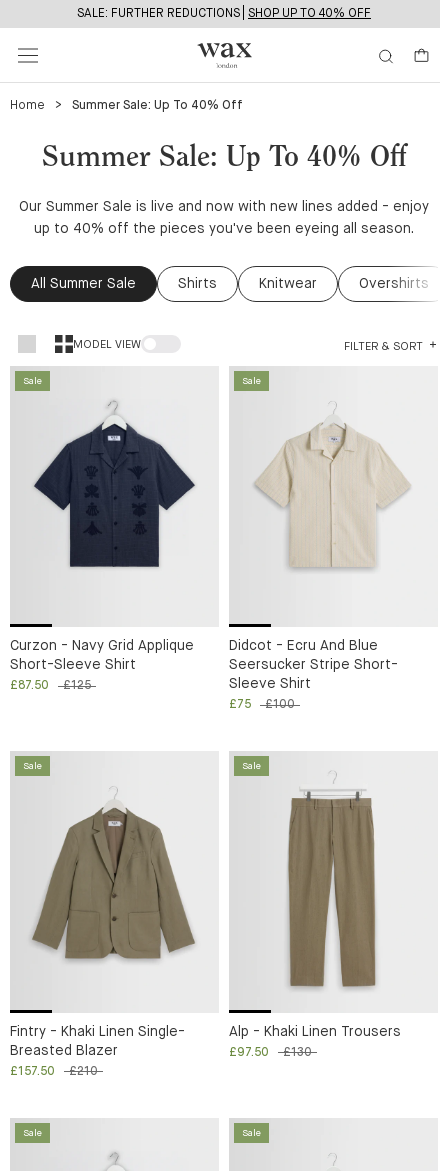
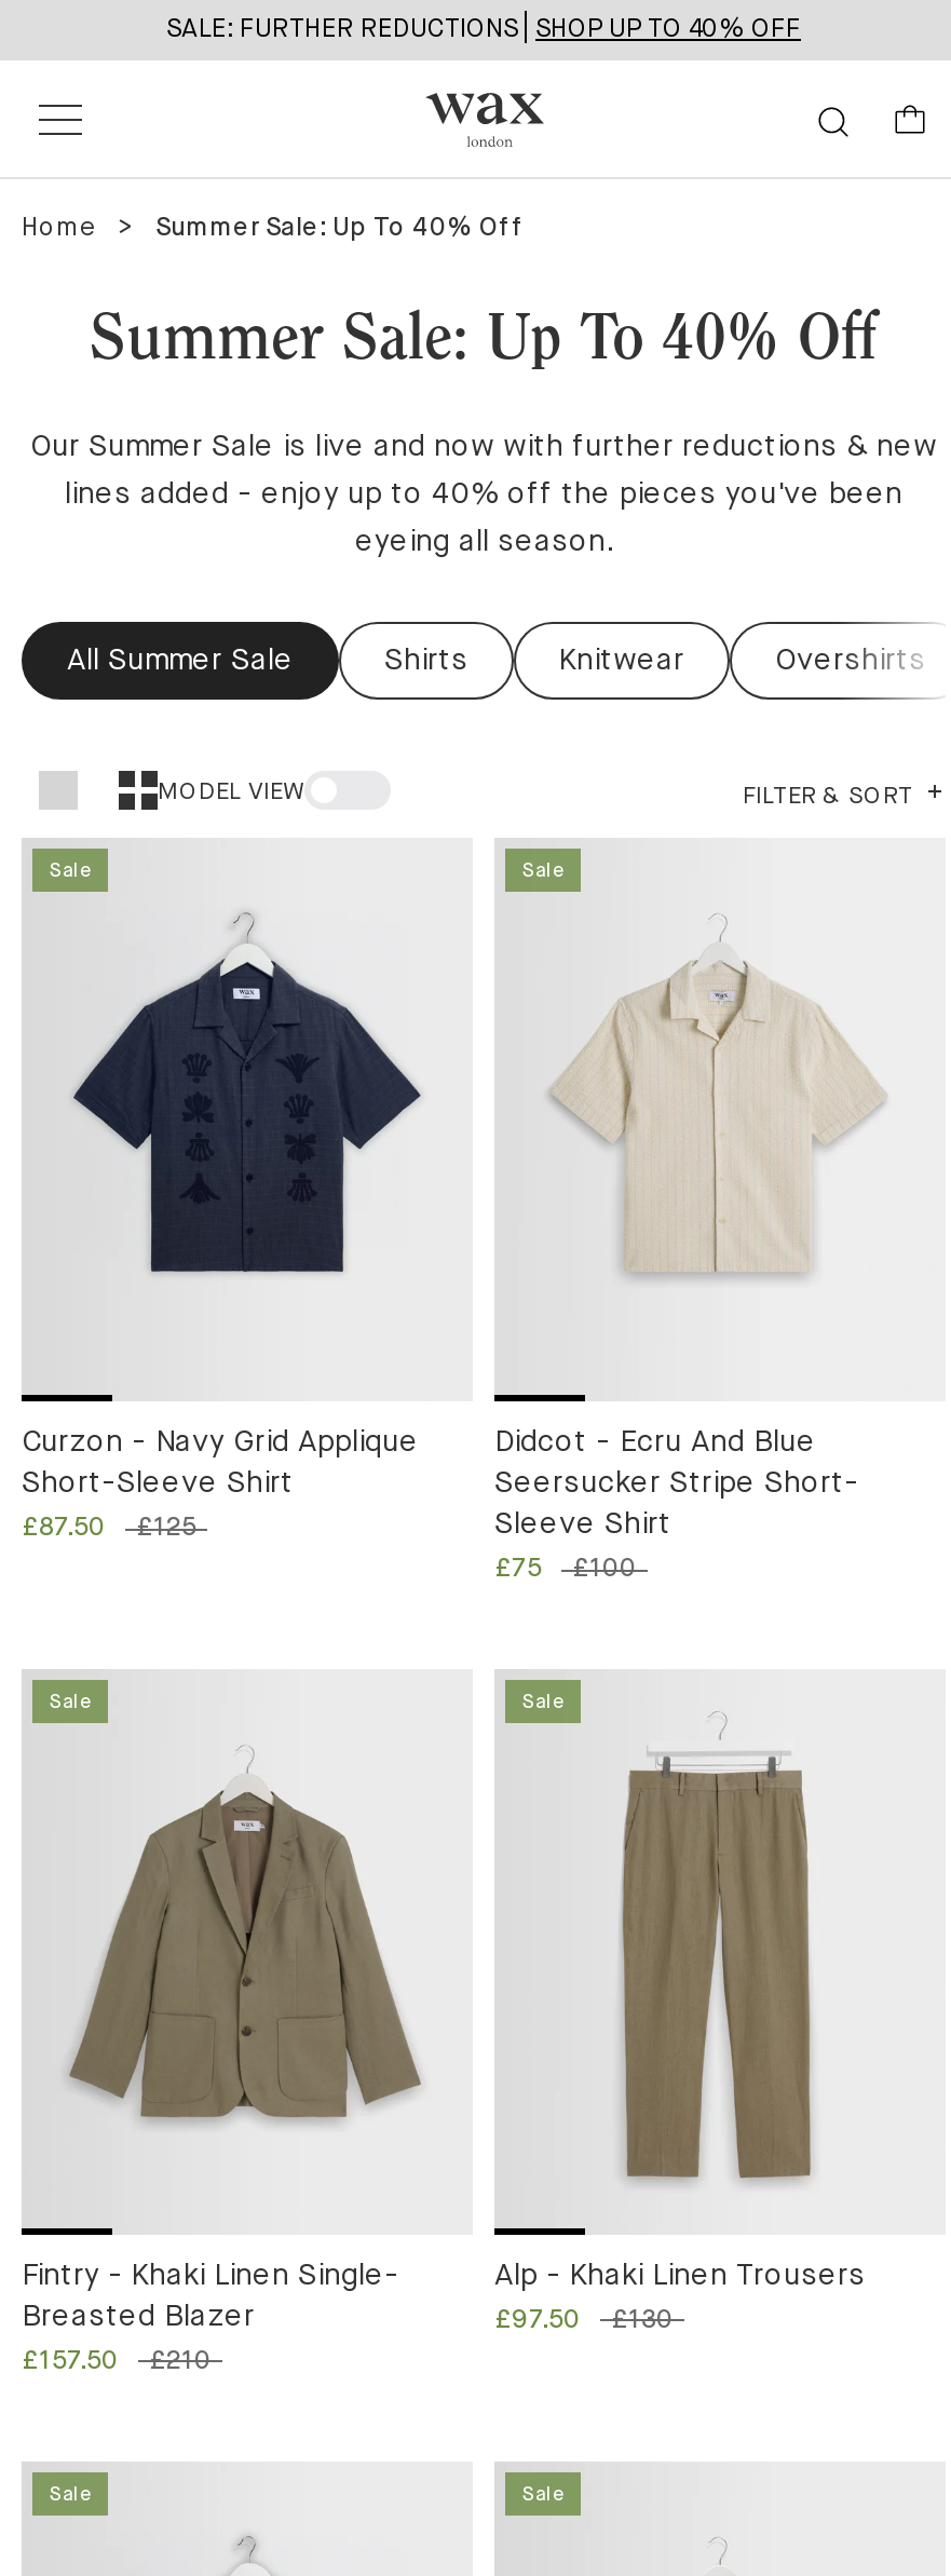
- Our Summer Sale is live and now with new lines added - enjoy
- up to 40% off the pieces you've been eyeing all season.
+ Our Summer Sale is live and now with further reductions & new
+ lines added - enjoy up to 40% off the pieces you've been
+ eyeing all season.
